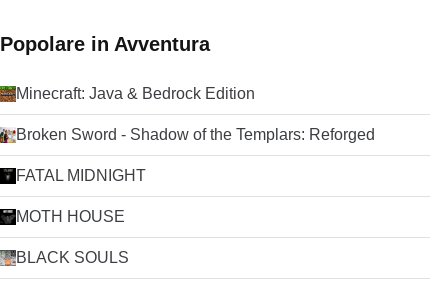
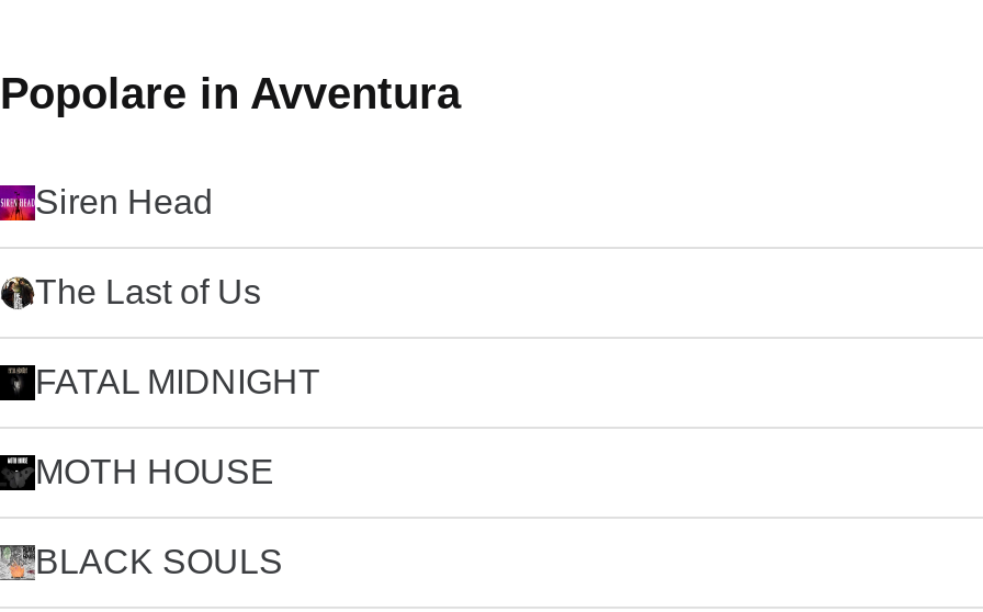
- Minecraft: Java & Bedrock Edition
+ Siren Head

- Broken Sword - Shadow of the Templars: Reforged
+ The Last of Us
